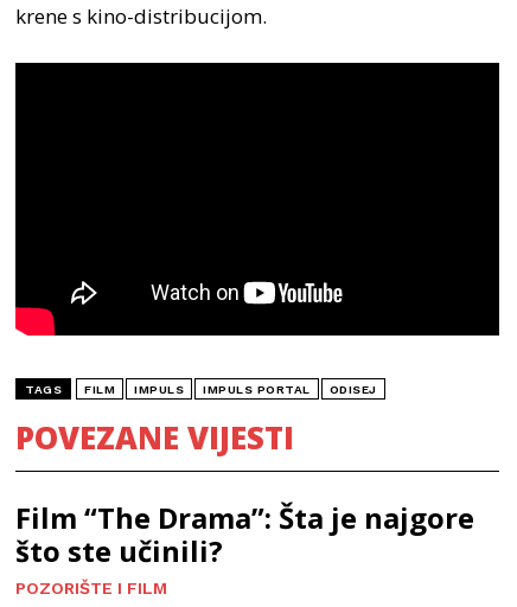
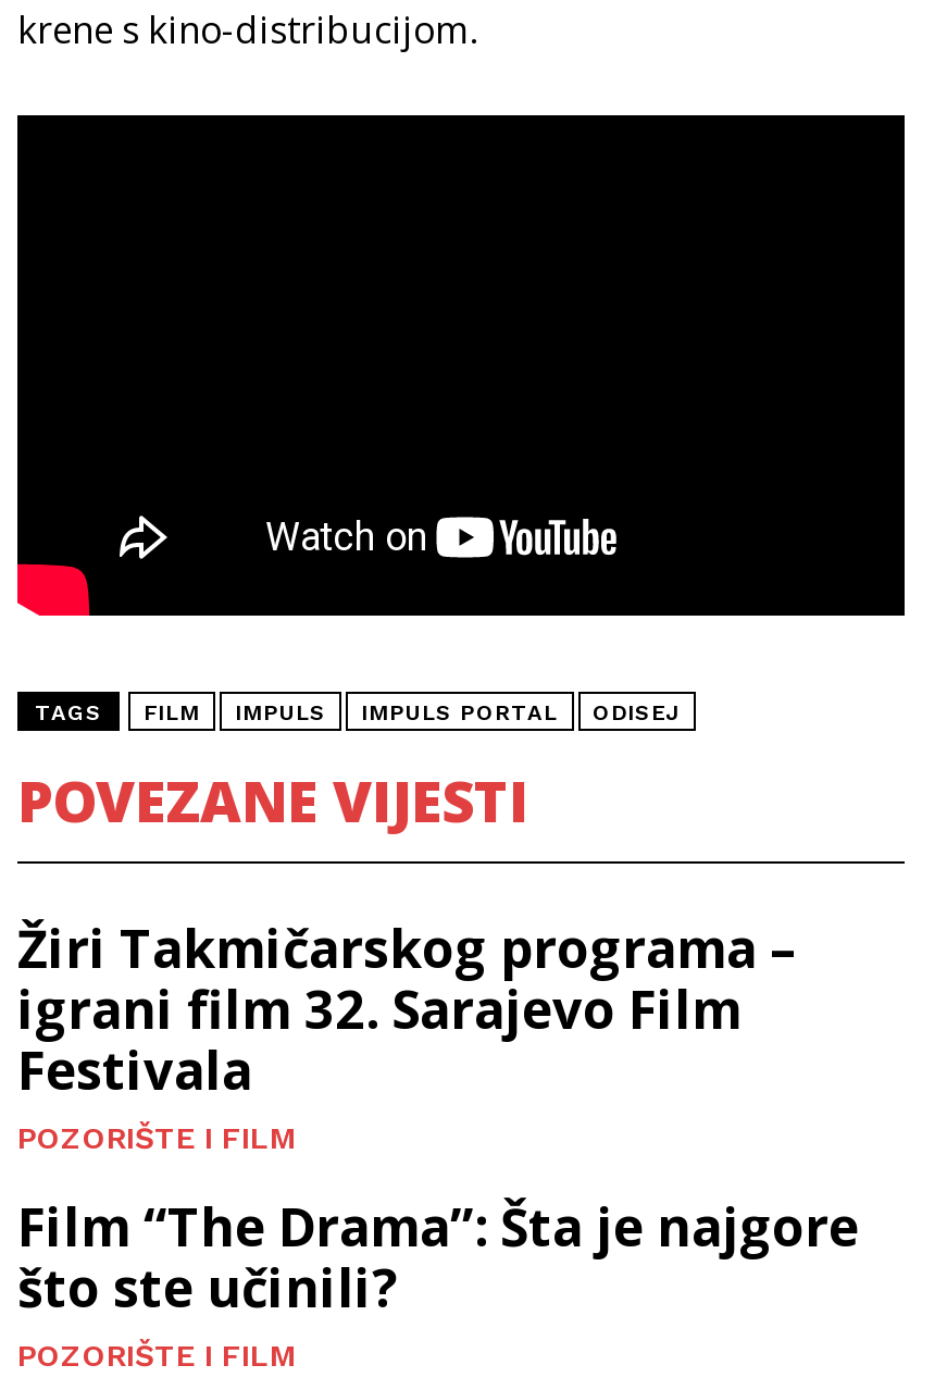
+ Žiri Takmičarskog programa –
+ igrani film 32. Sarajevo Film
+ Festivala
+ POZORIŠTE I FILM
